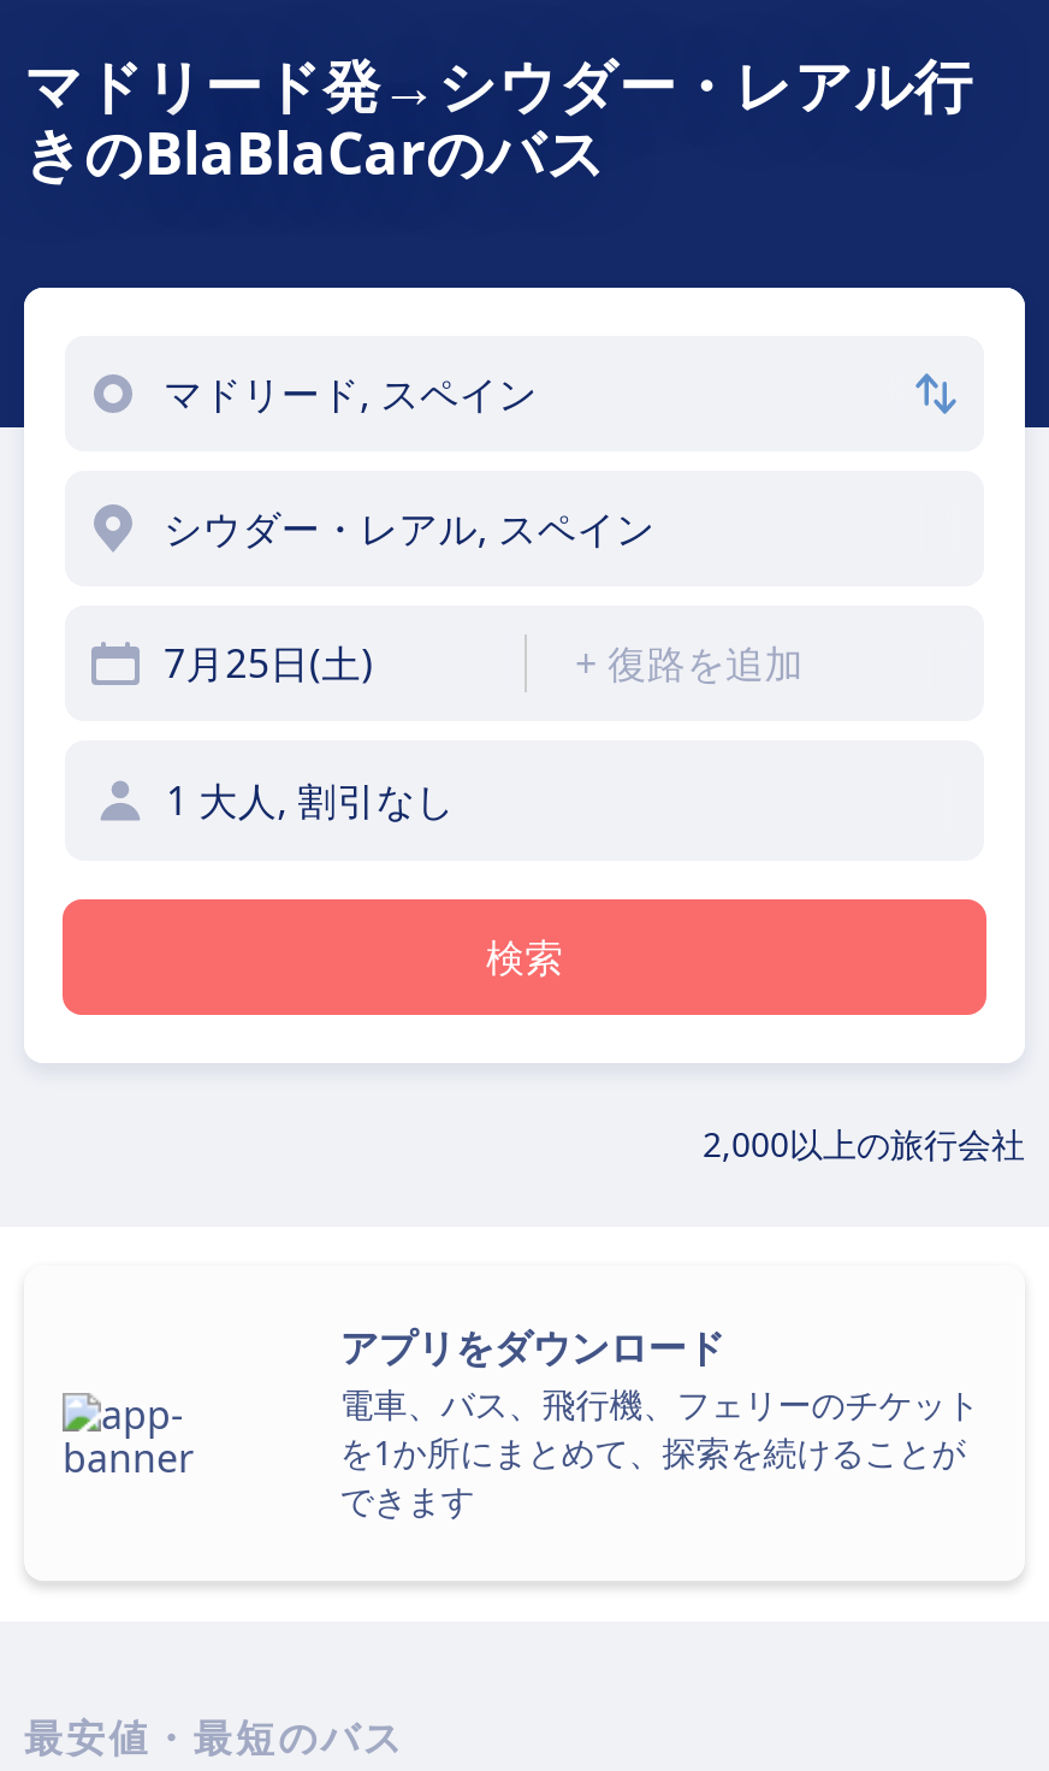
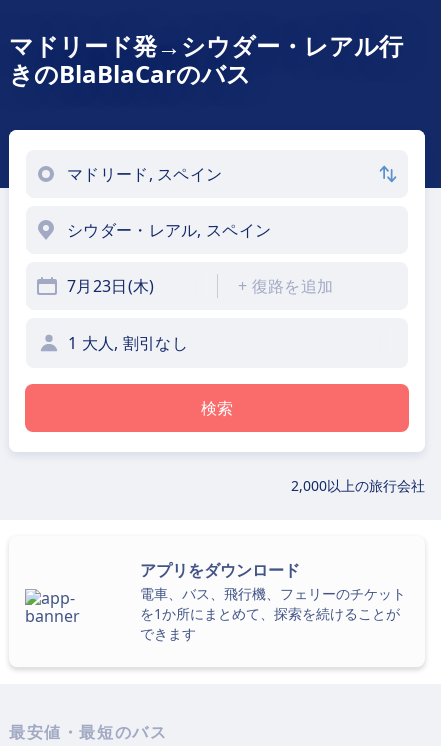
- 7月25日(土)
+ 7月23日(木)
